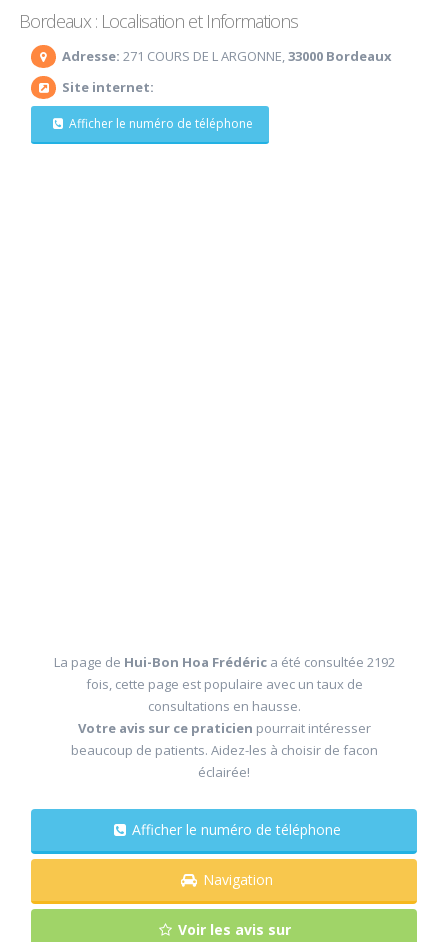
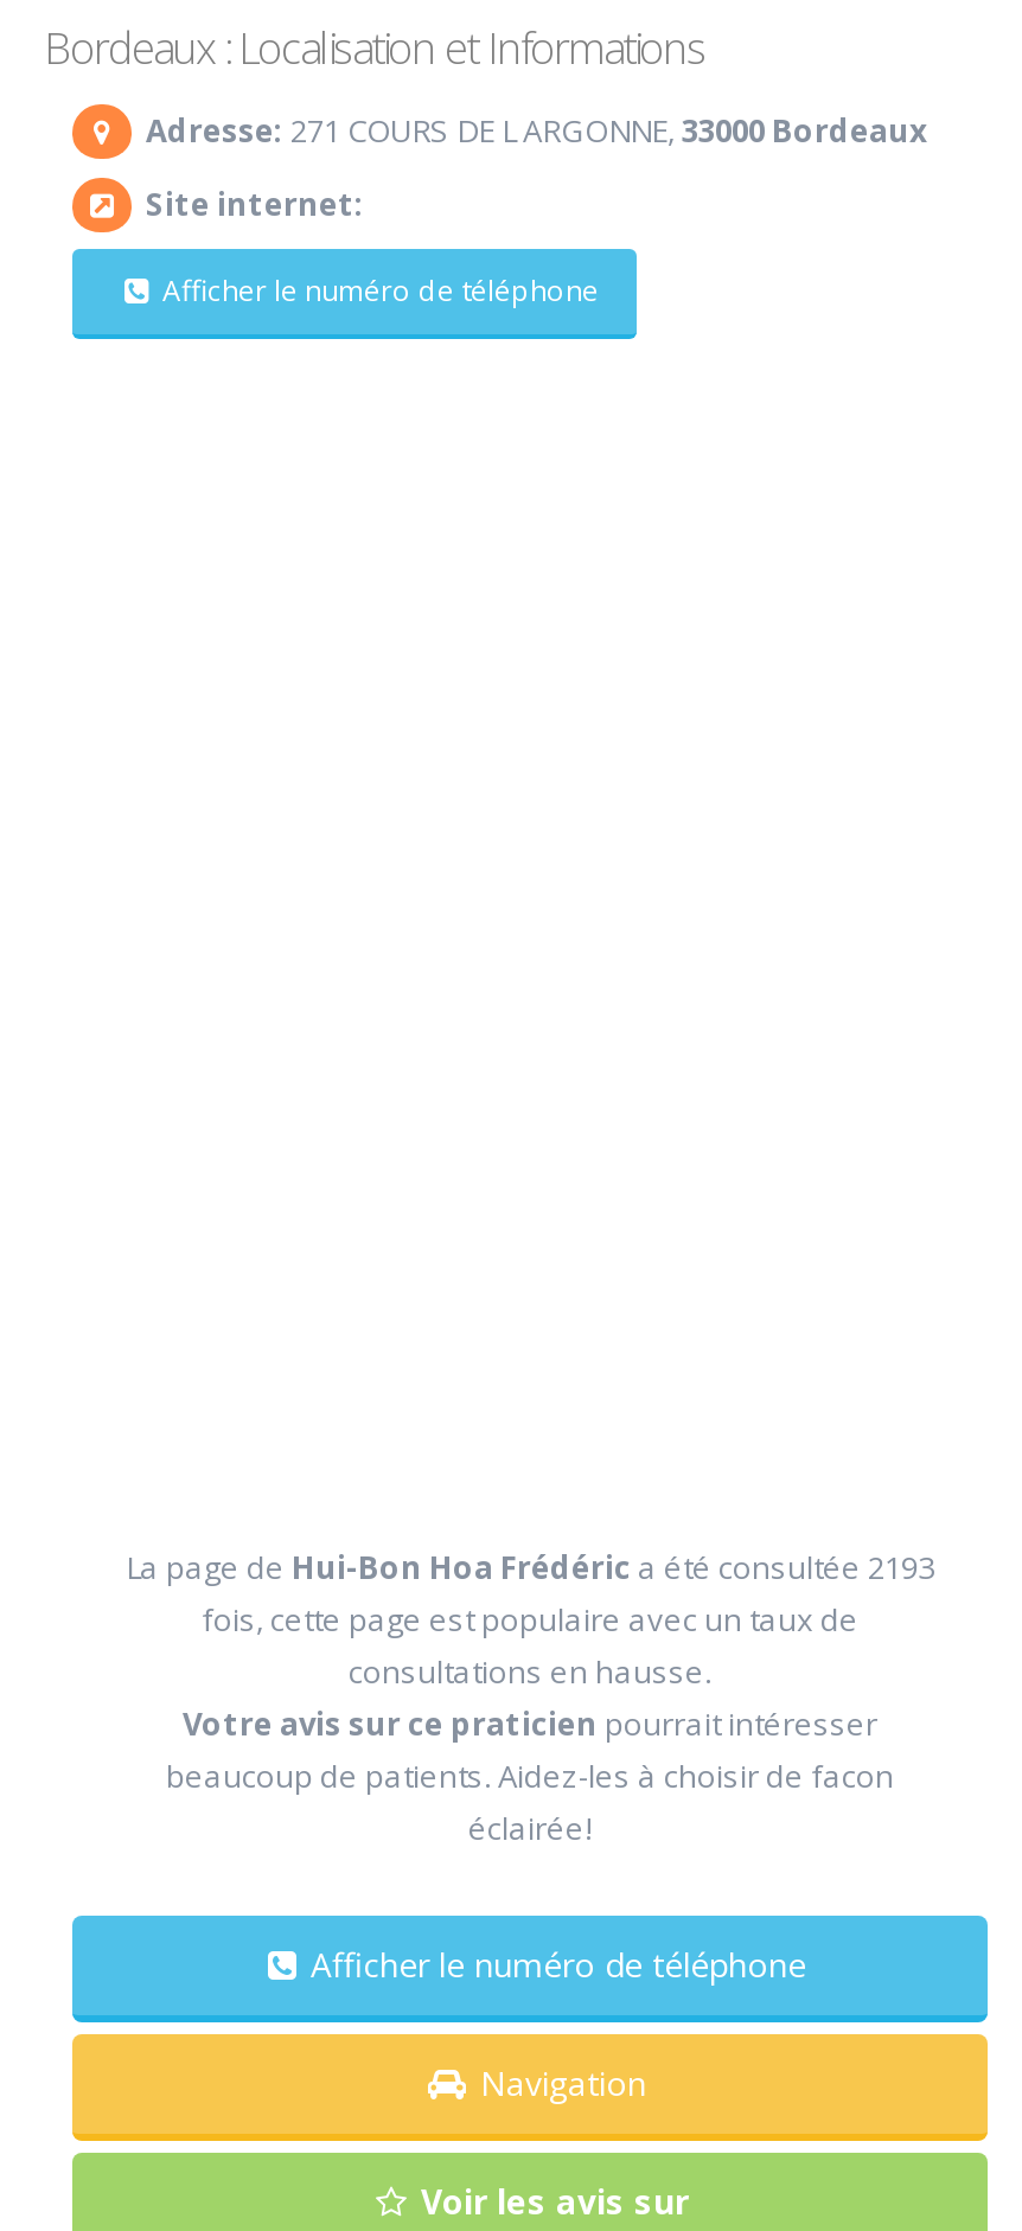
- La page de Hui-Bon Hoa Frédéric a été consultée 2192
+ La page de Hui-Bon Hoa Frédéric a été consultée 2193
